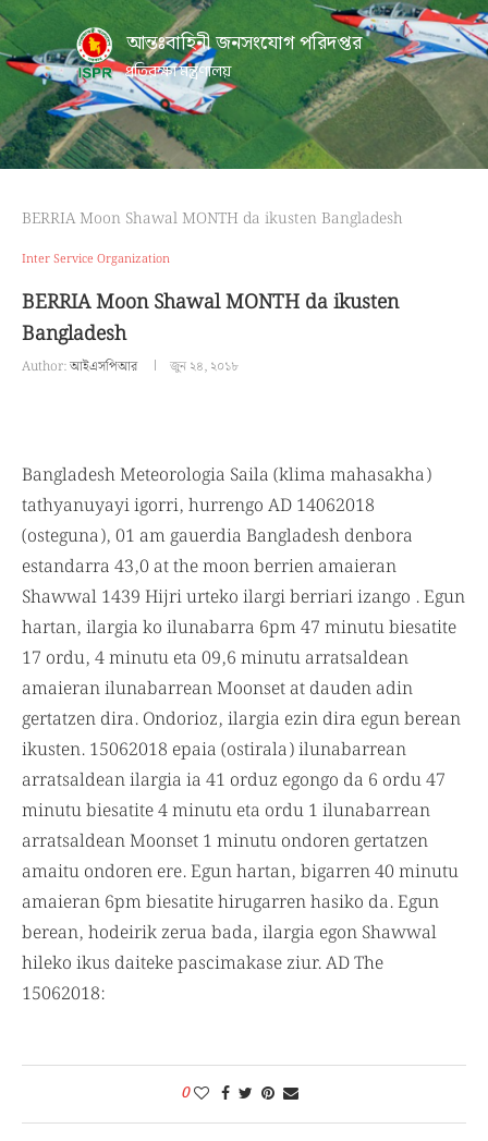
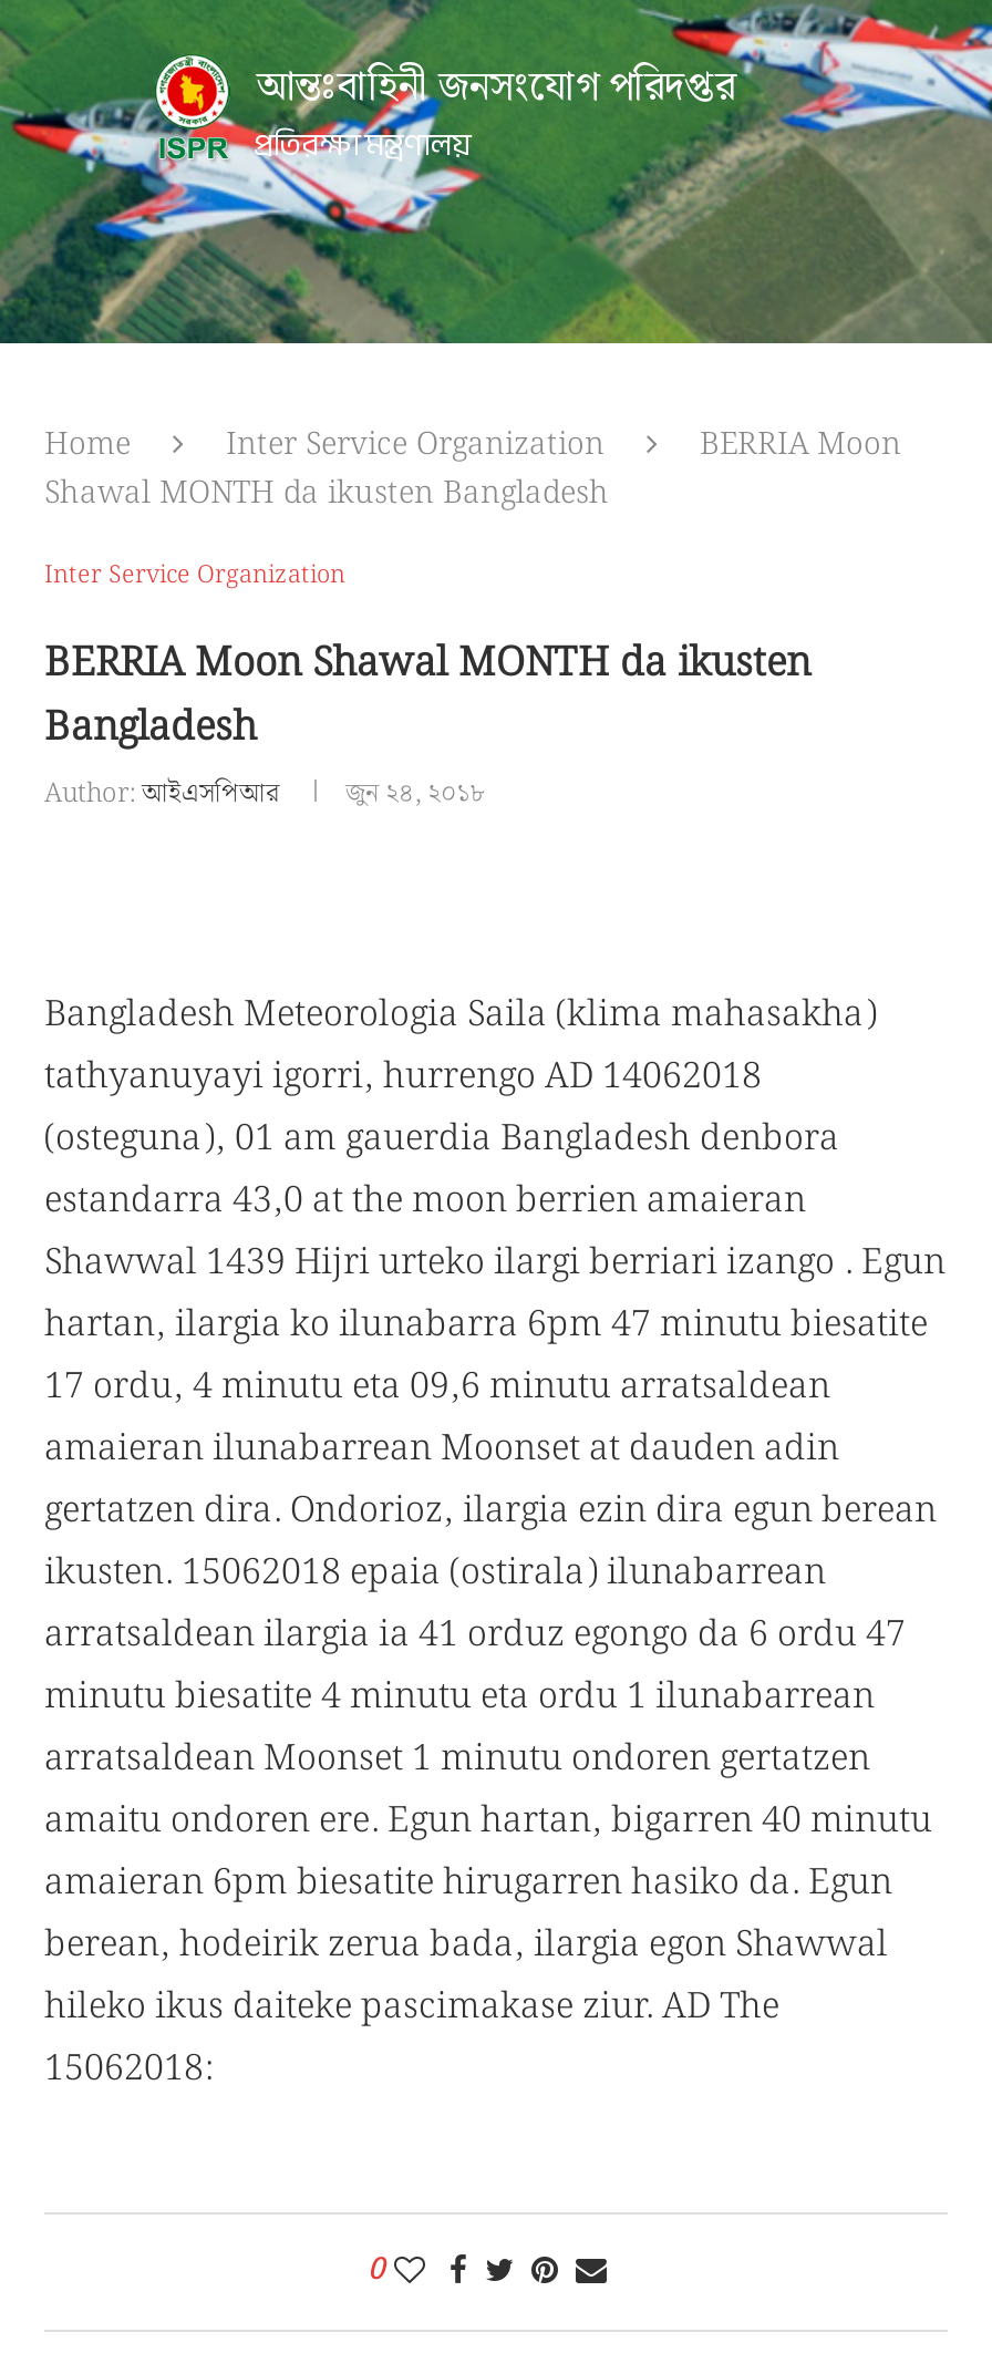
- BERRIA Moon Shawal MONTH da ikusten Bangladesh
+ Home
+ Inter Service Organization
+ BERRIA Moon
+ Shawal MONTH da ikusten Bangladesh
